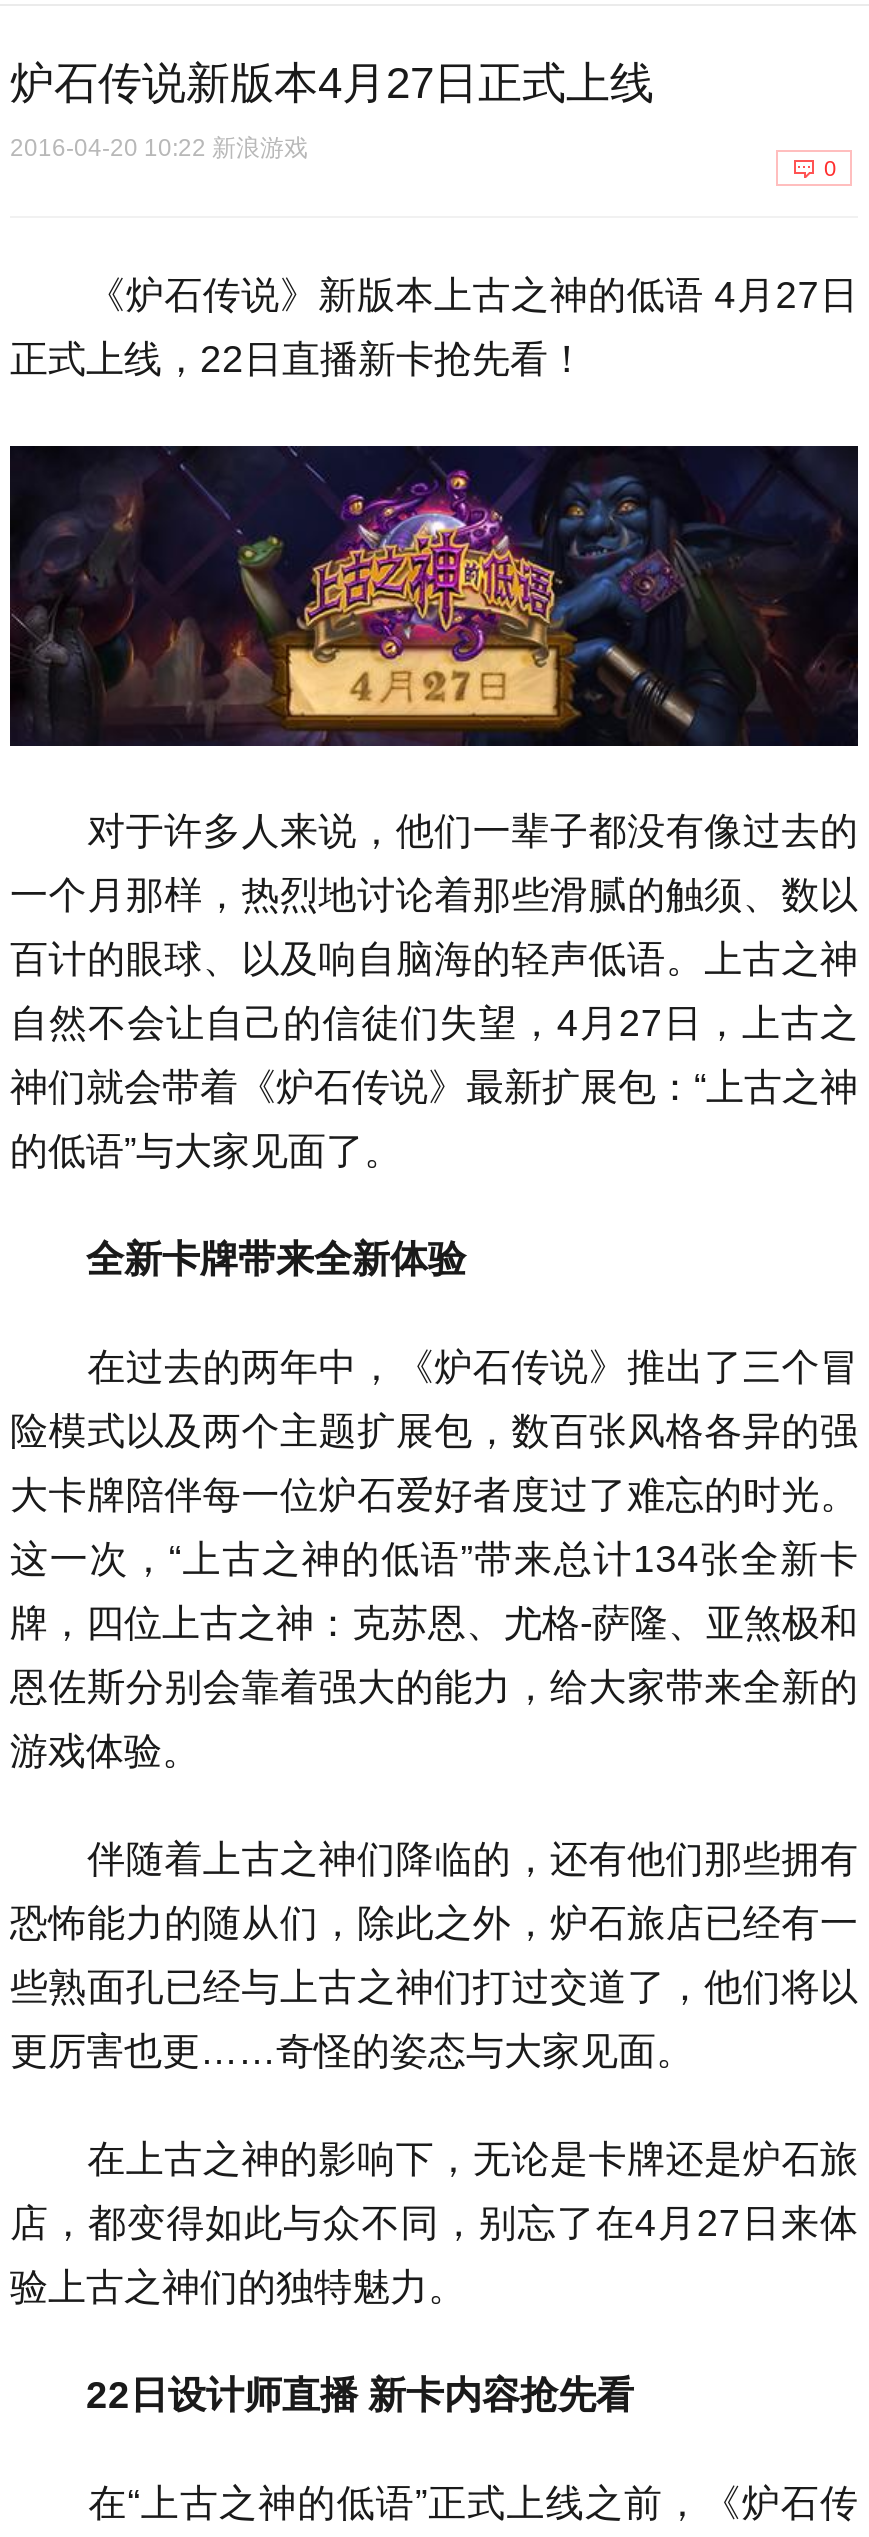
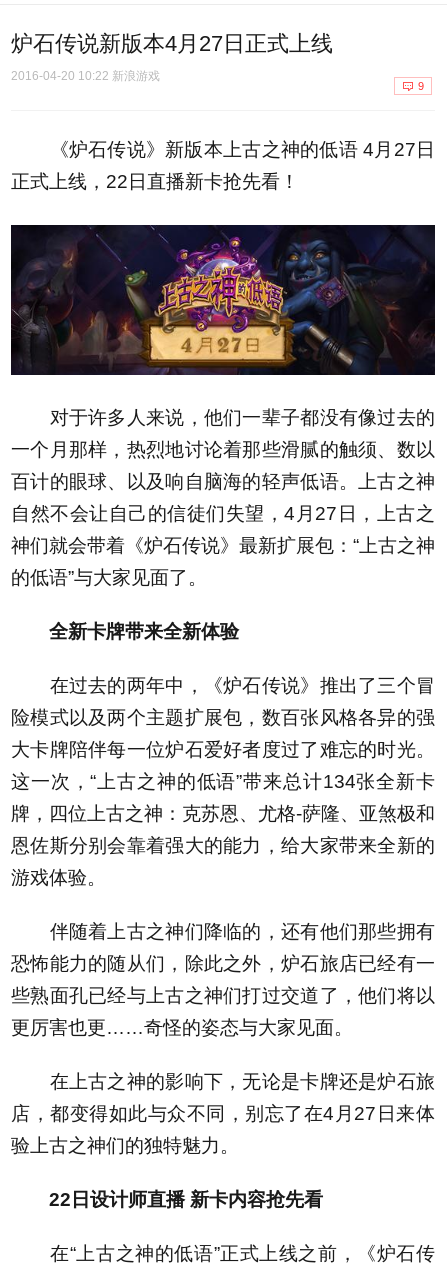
- 0
+ 9
